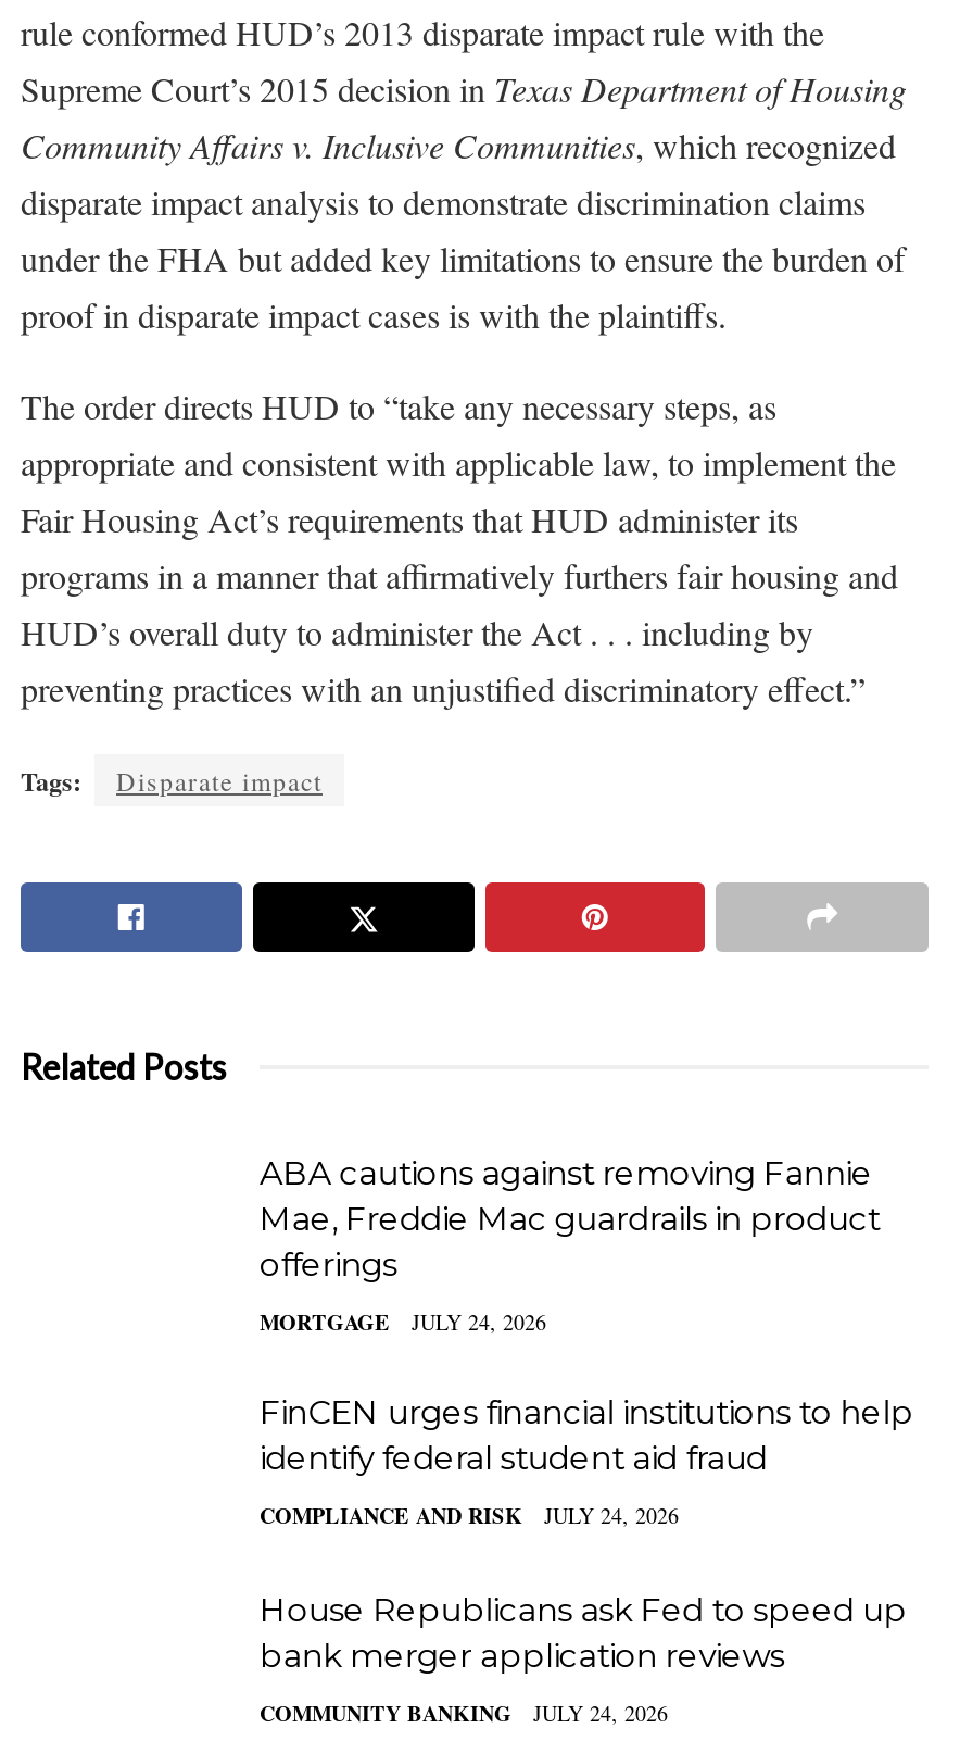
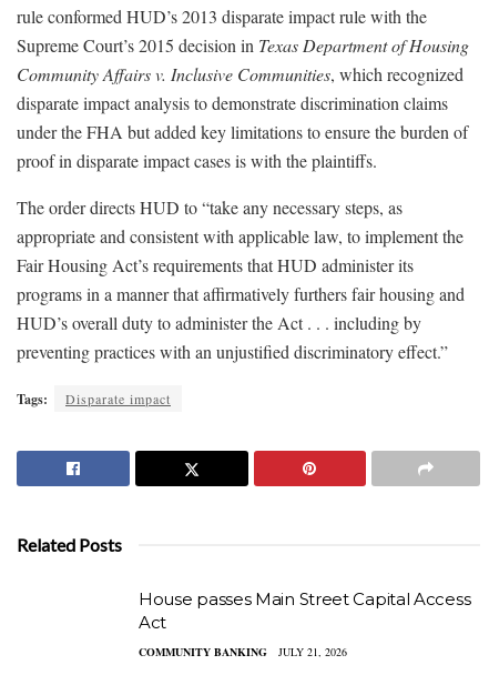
- ABA cautions against removing Fannie
- Mae, Freddie Mac guardrails in product
- offerings
- MORTGAGE
- JULY 24, 2026
- FinCEN urges financial institutions to help
- identify federal student aid fraud
- COMPLIANCE AND RISK
- JULY 24, 2026
- House Republicans ask Fed to speed up
- bank merger application reviews
+ House passes Main Street Capital Access
+ Act

- COMMUNITY BANKING JULY 24, 2026
+ COMMUNITY BANKING JULY 21, 2026
